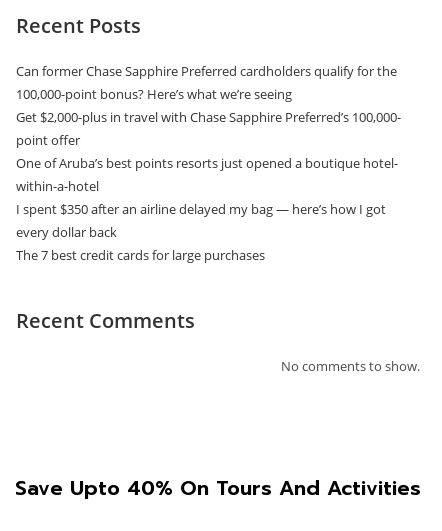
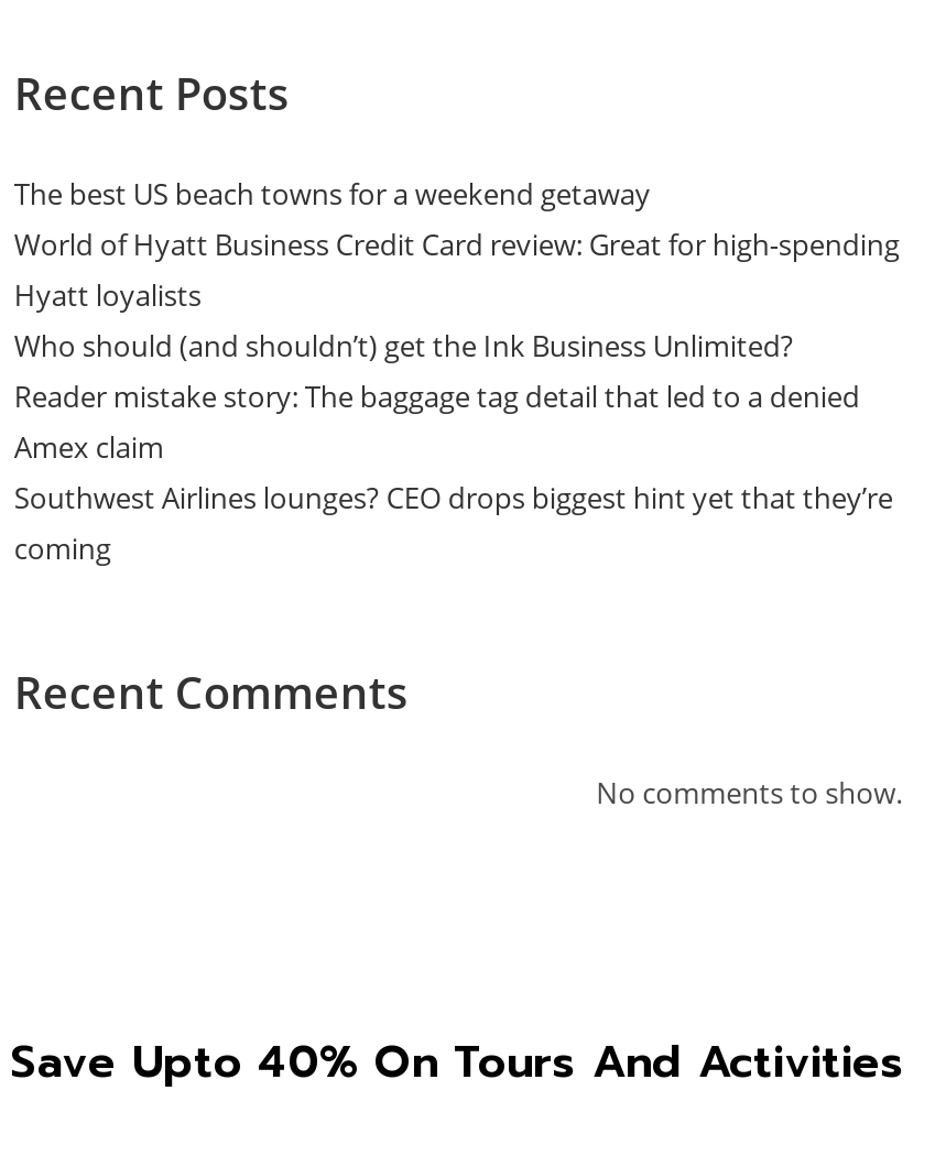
- Can former Chase Sapphire Preferred cardholders qualify for the
- 100,000-point bonus? Here’s what we’re seeing
- Get $2,000-plus in travel with Chase Sapphire Preferred’s 100,000-
- point offer
- One of Aruba’s best points resorts just opened a boutique hotel-
- within-a-hotel
- I spent $350 after an airline delayed my bag — here’s how I got
- every dollar back
- The 7 best credit cards for large purchases
+ The best US beach towns for a weekend getaway
+ World of Hyatt Business Credit Card review: Great for high-spending
+ Hyatt loyalists
+ Who should (and shouldn’t) get the Ink Business Unlimited?
+ Reader mistake story: The baggage tag detail that led to a denied
+ Amex claim
+ Southwest Airlines lounges? CEO drops biggest hint yet that they’re
+ coming
